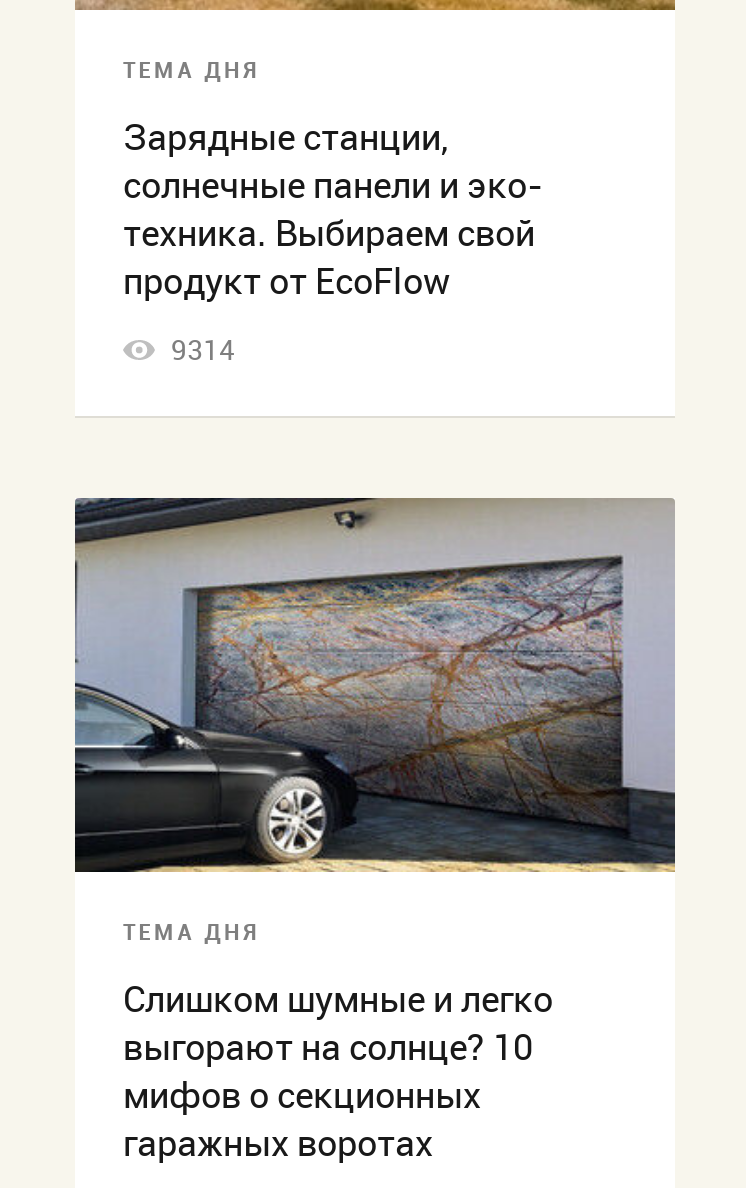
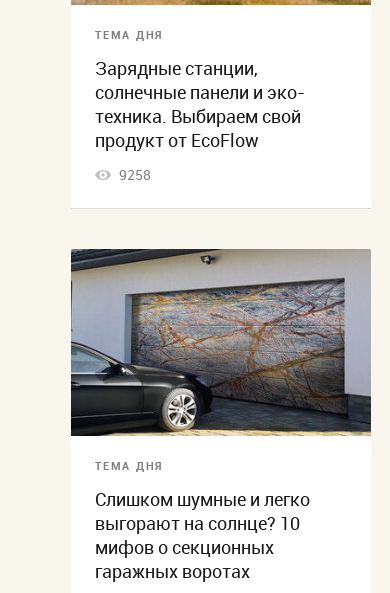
- 9314
+ 9258
